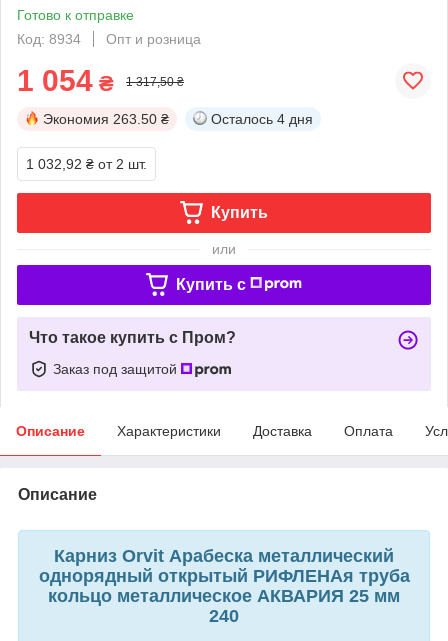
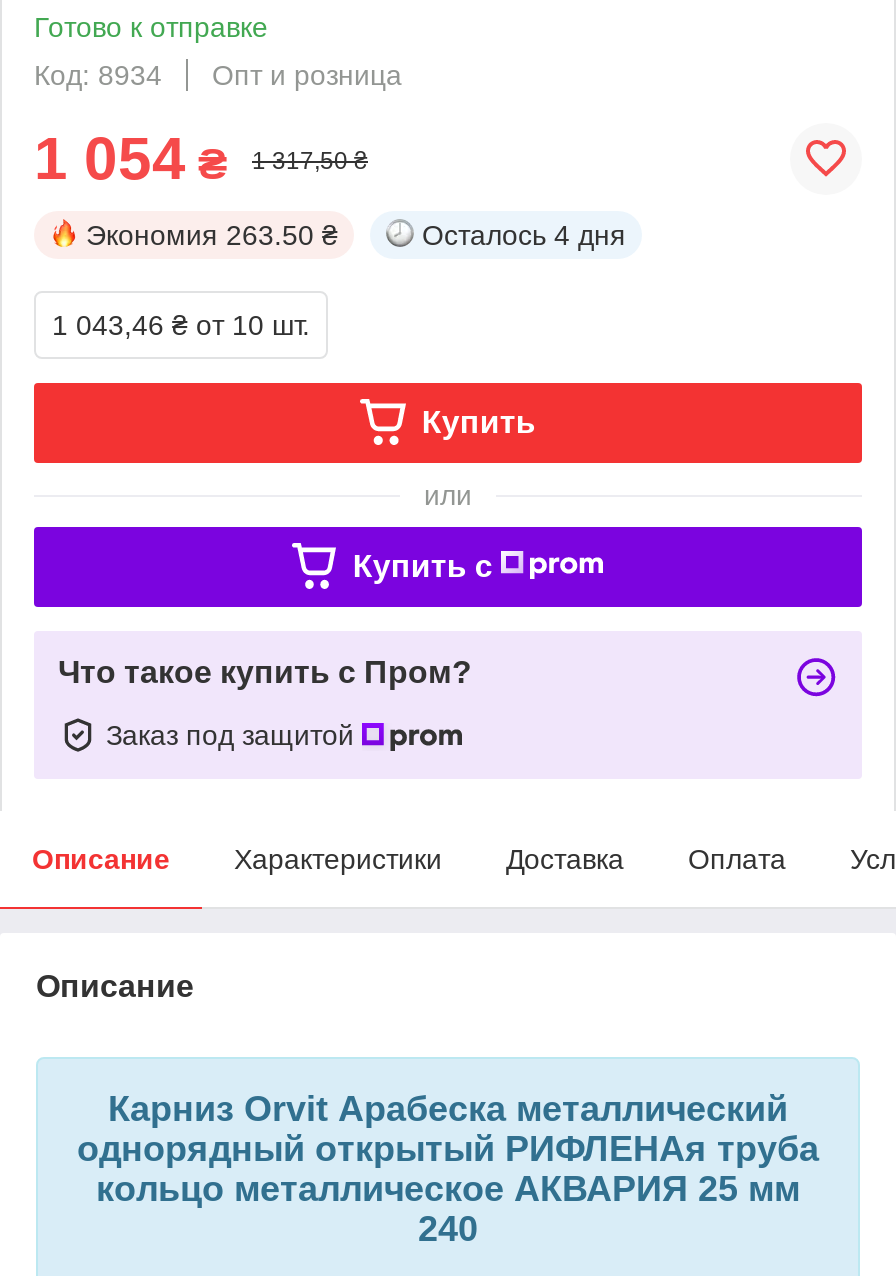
- 1 032,92 ₴ от 2 шт.
+ 1 043,46 ₴ от 10 шт.
